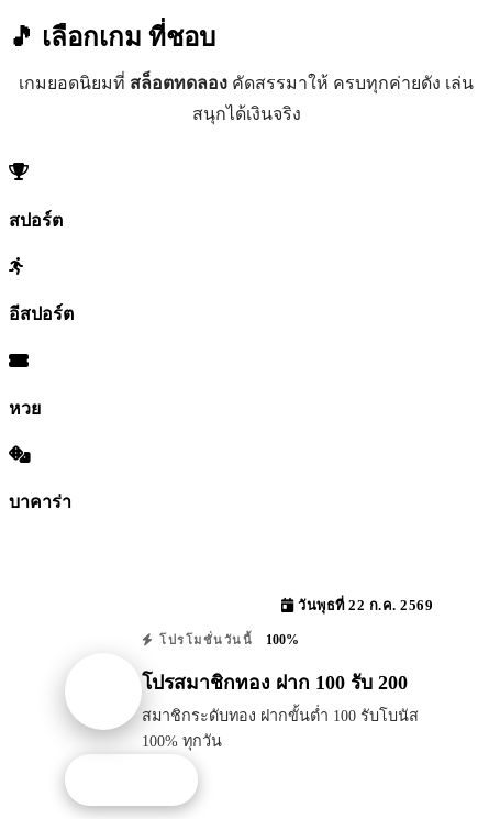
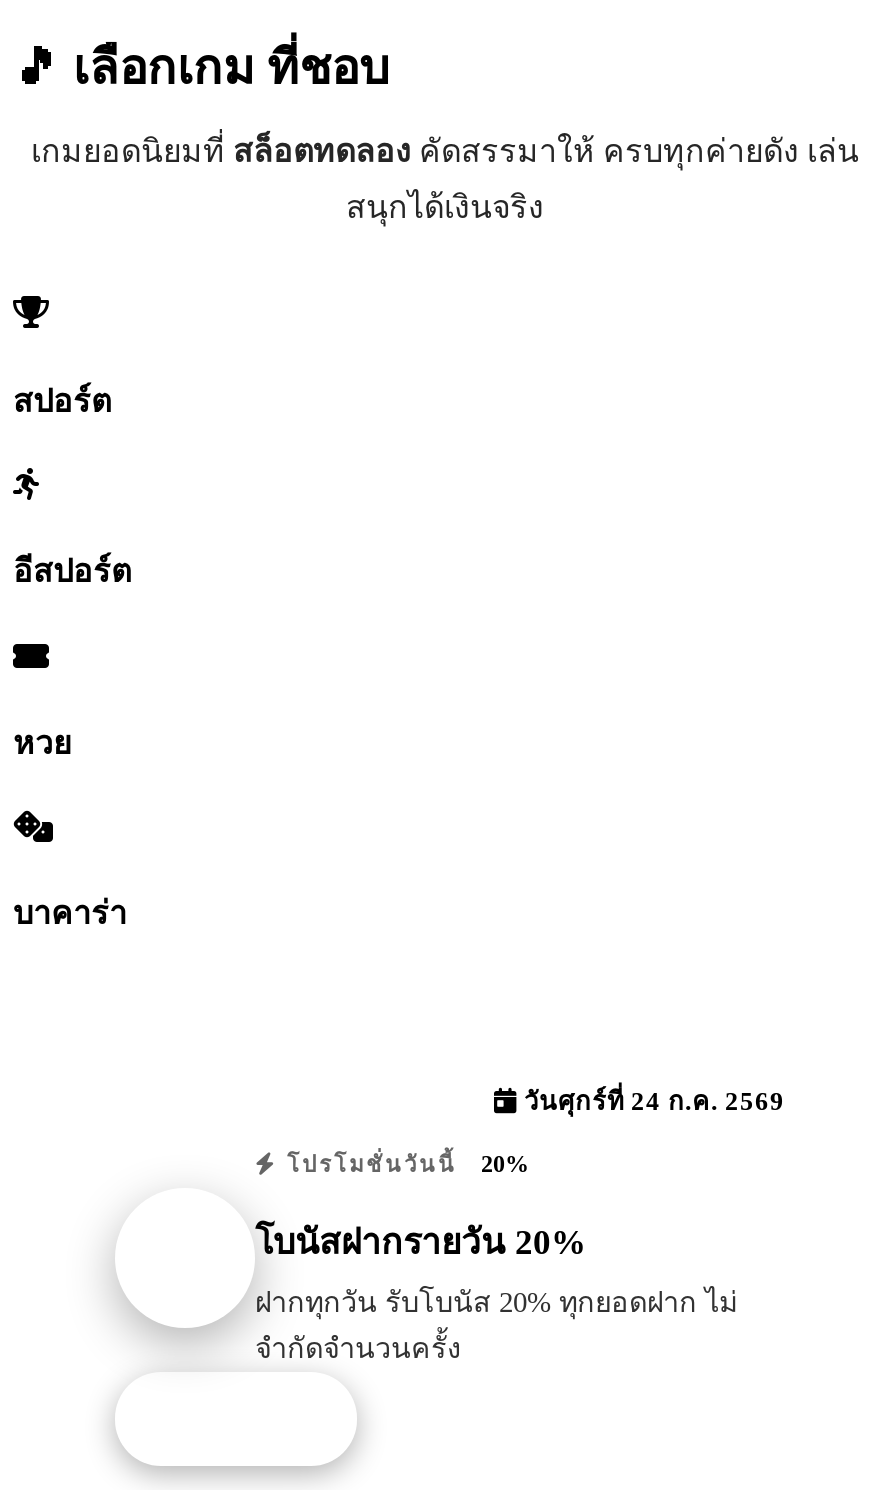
- วันพุธที่ 22 ก.ค. 2569
+ วันศุกร์ที่ 24 ก.ค. 2569

- โปรโมชั่นวันนี้ 100%
+ โปรโมชั่นวันนี้ 20%

- โปรสมาชิกทอง ฝาก 100 รับ 200
+ โบนัสฝากรายวัน 20%

- สมาชิกระดับทอง ฝากขั้นต่ำ 100 รับโบนัส
- 100% ทุกวัน
+ ฝากทุกวัน รับโบนัส 20% ทุกยอดฝาก ไม่
+ จำกัดจำนวนครั้ง
